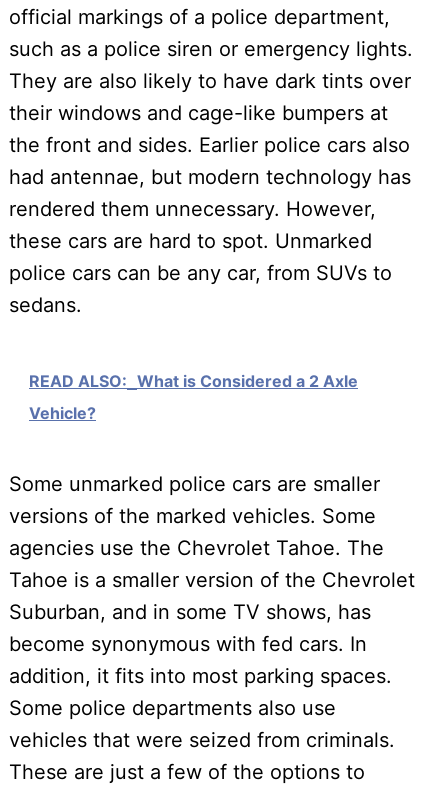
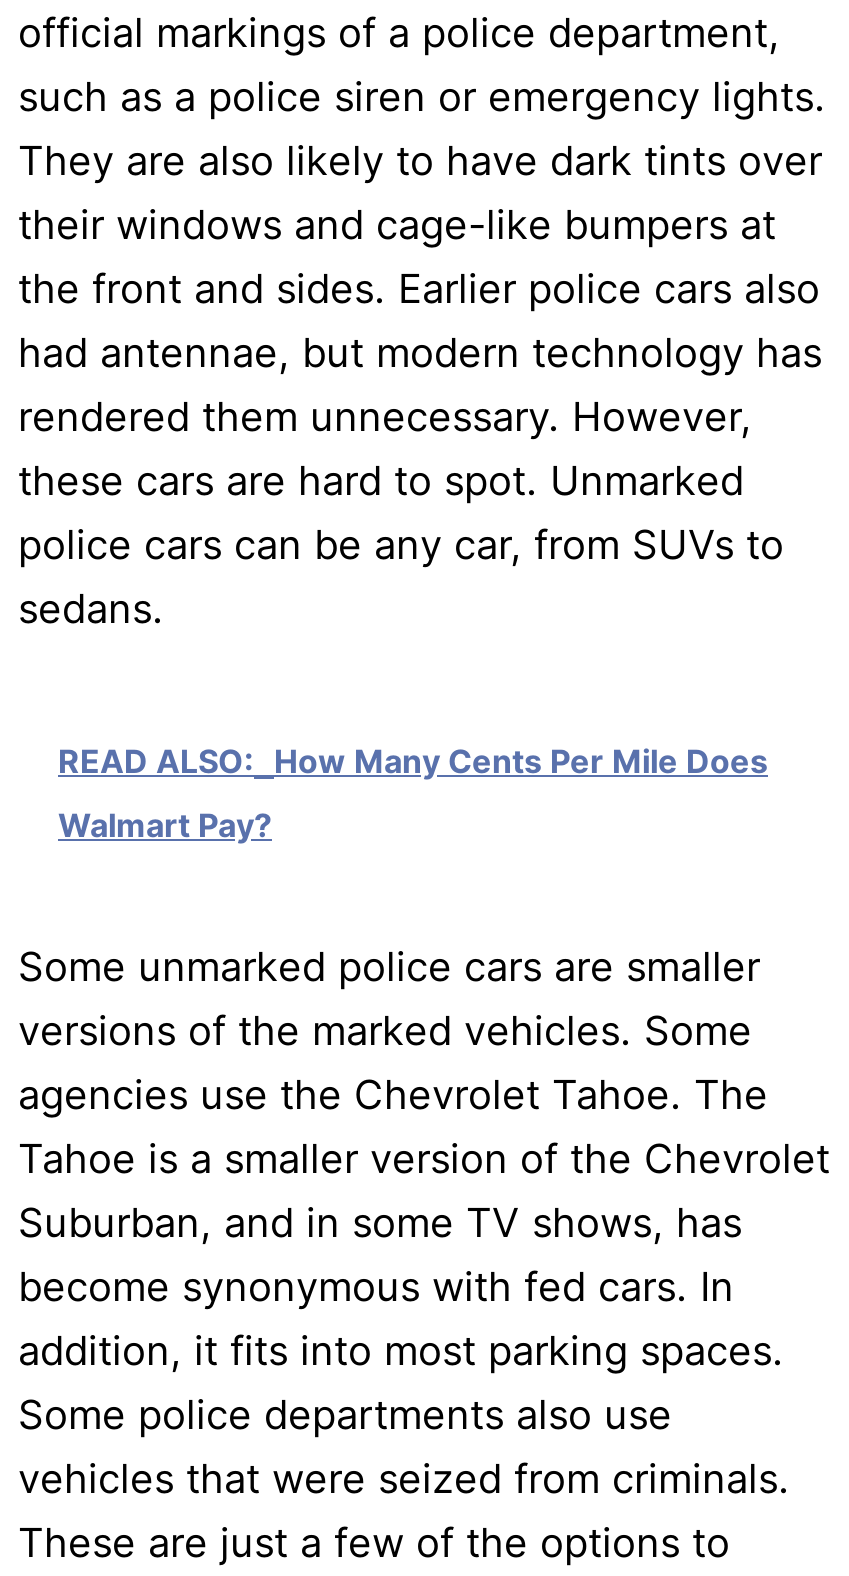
- READ ALSO: What is Considered a 2 Axle
+ READ ALSO: How Many Cents Per Mile Does

- Vehicle?
+ Walmart Pay?
